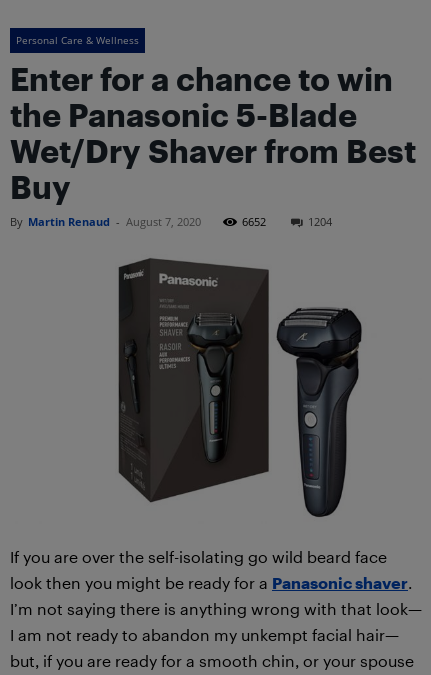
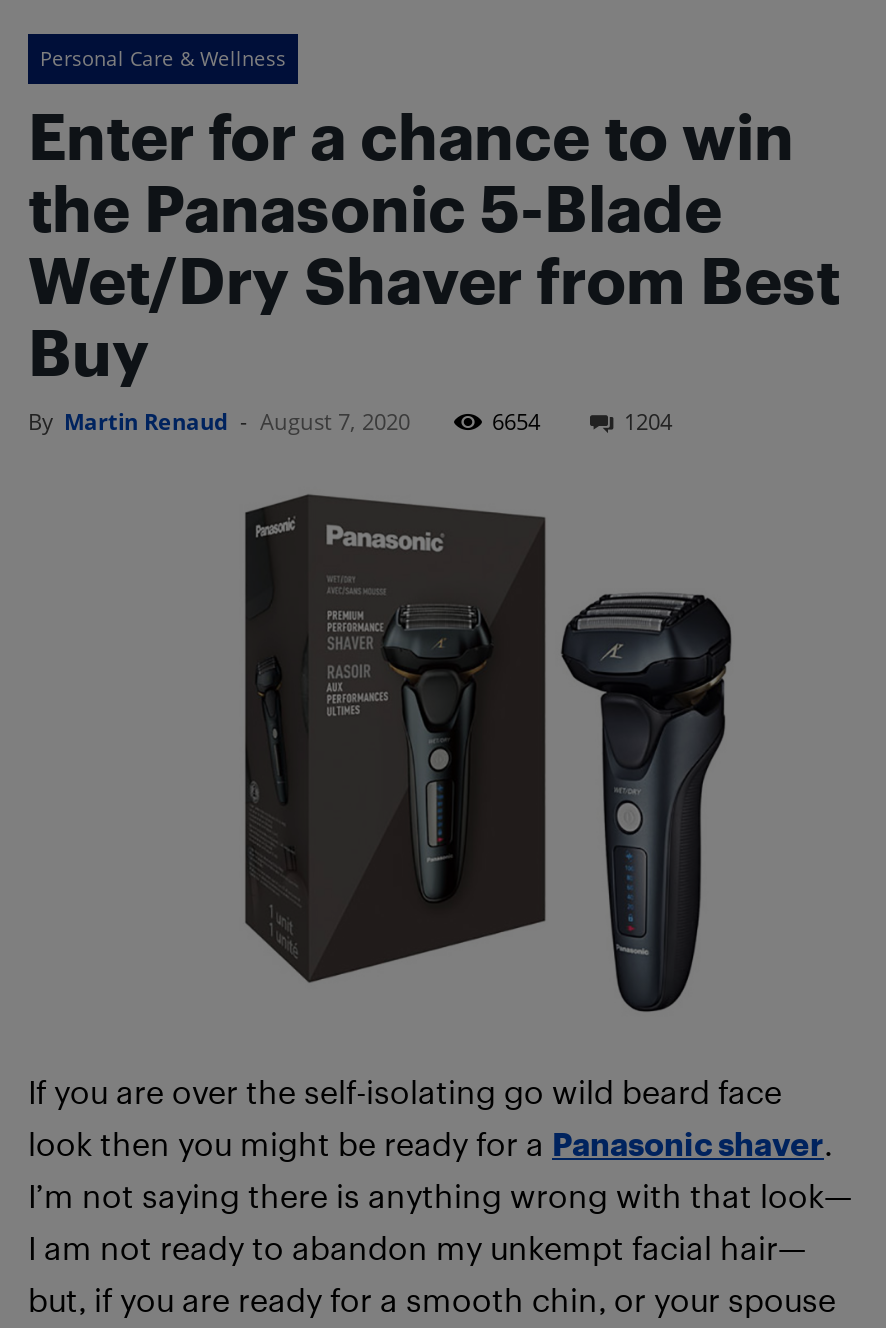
- 6652
+ 6654
